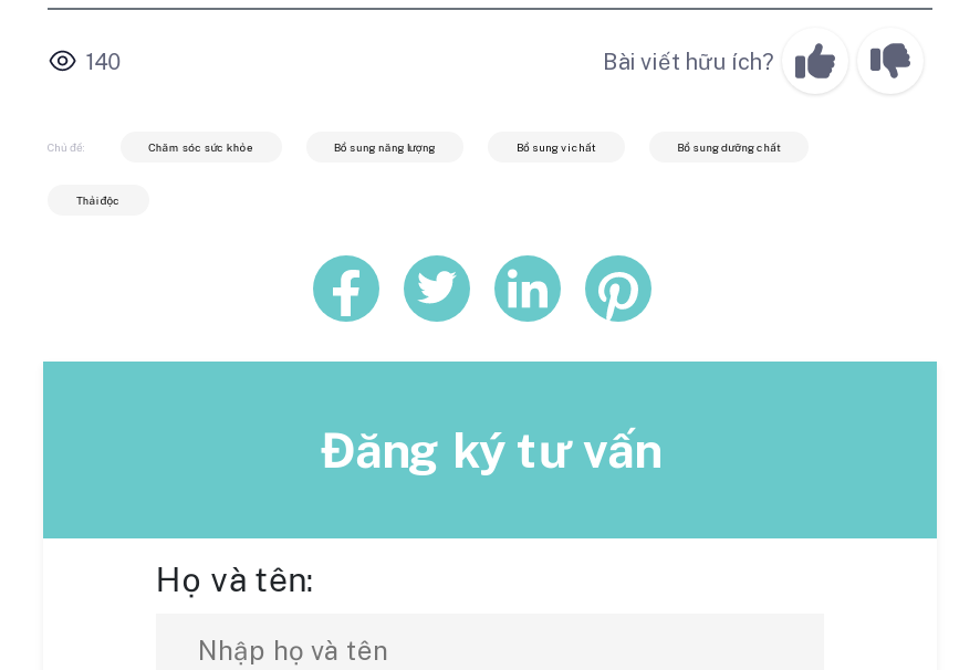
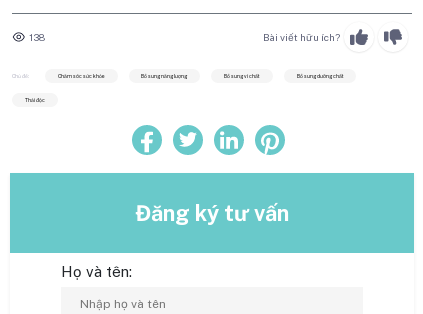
- 140
+ 138
